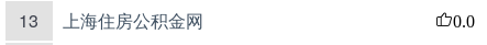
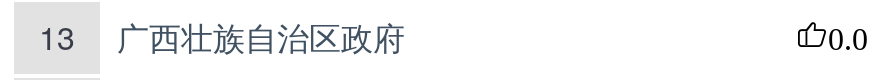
- 上海住房公积金网
+ 广西壮族自治区政府
